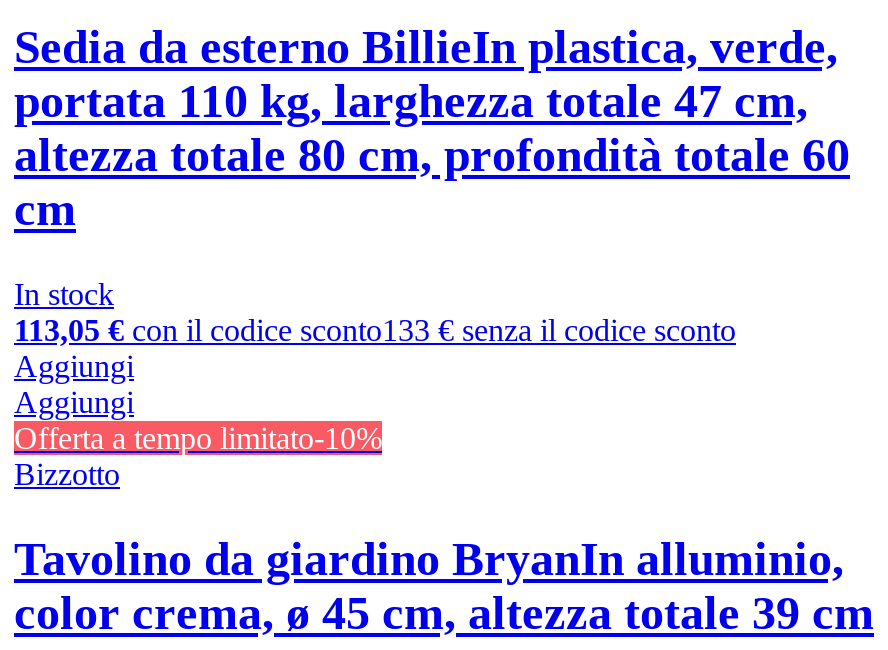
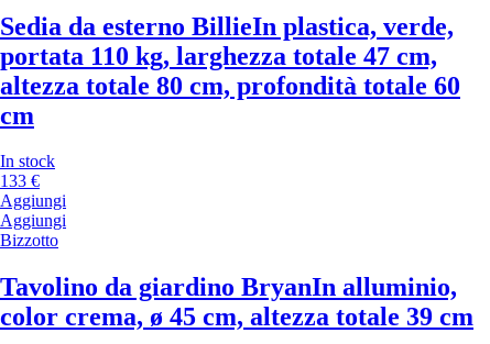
- 113,05 €con il codice sconto133 € senza il codice sconto
+ 133 €

- Offerta a tempo limitato-10%
